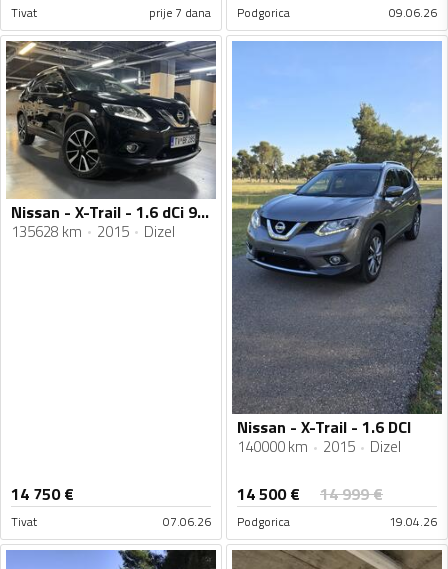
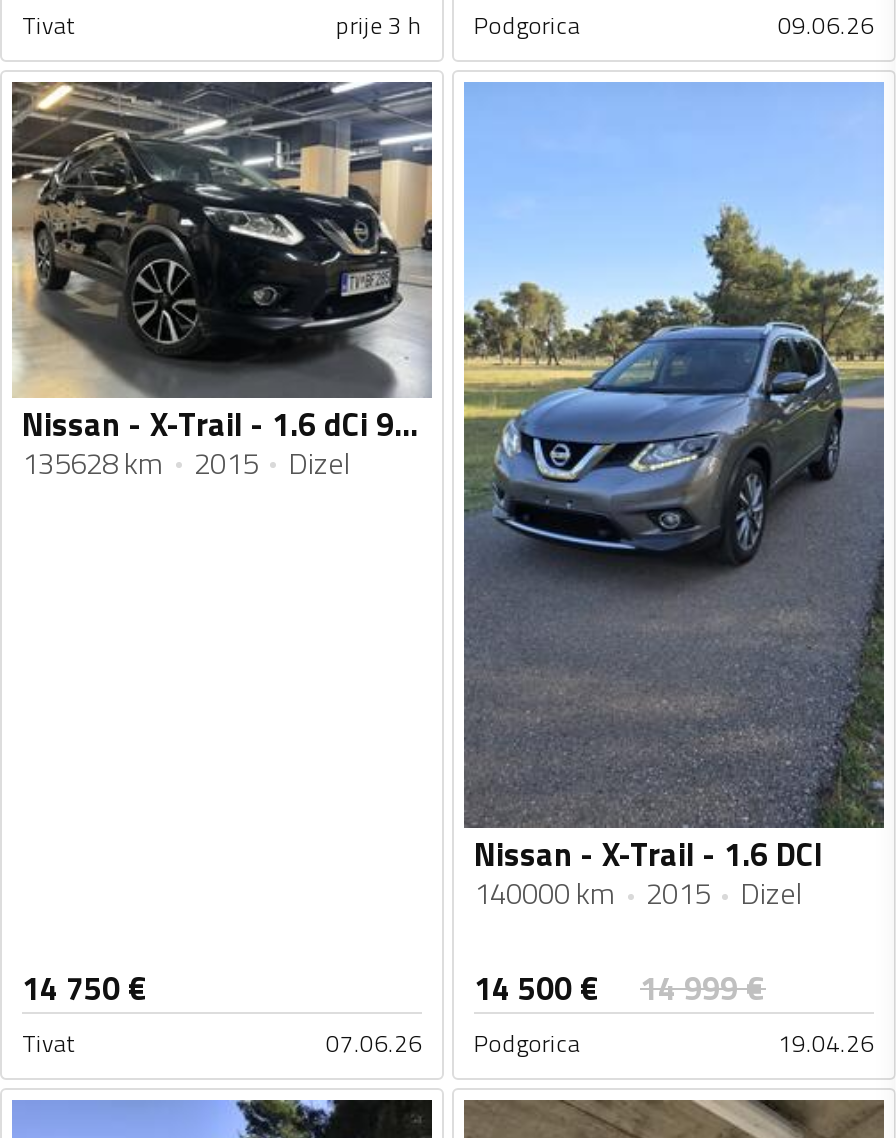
- prije 7 dana Podgorica
+ prije 3 h Podgorica
